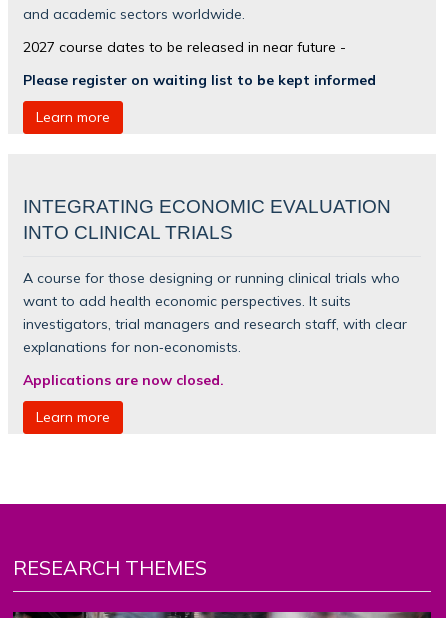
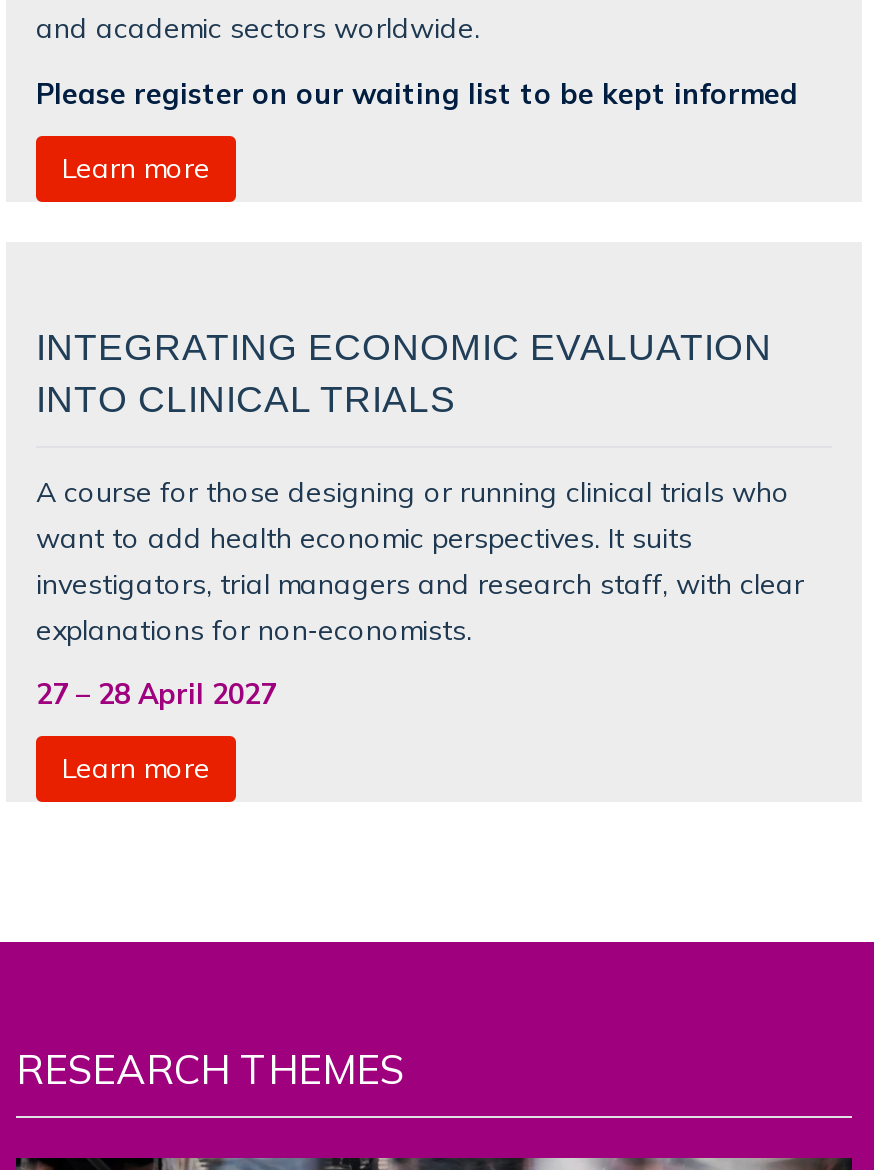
- 2027 course dates to be released in near future -
- Please register on waiting list to be kept informed
+ Please register on our waiting list to be kept informed

- Applications are now closed.
+ 27 – 28 April 2027
